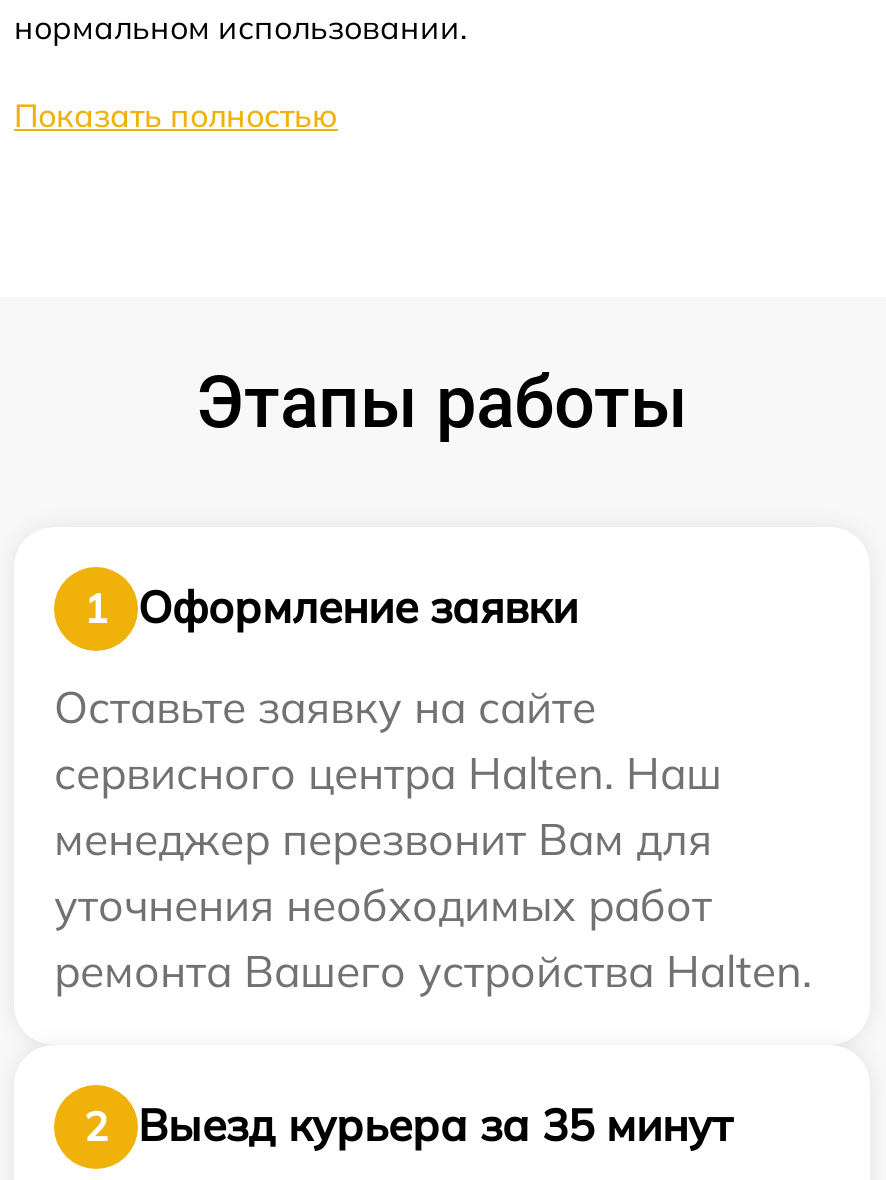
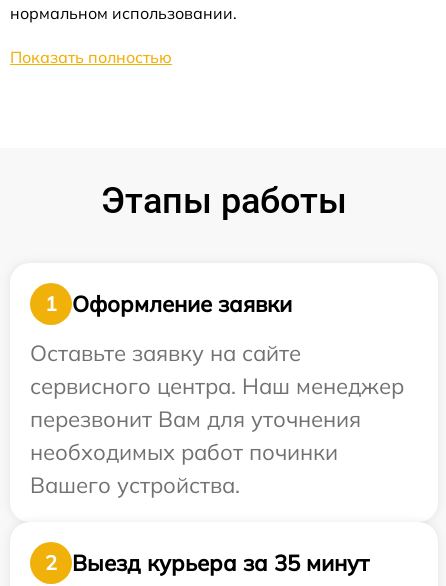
- сервисного центра Halten. Наш
- менеджер перезвонит Вам для
- уточнения необходимых работ
- ремонта Вашего устройства Halten.
+ сервисного центра. Наш менеджер
+ перезвонит Вам для уточнения
+ необходимых работ починки
+ Вашего устройства.
